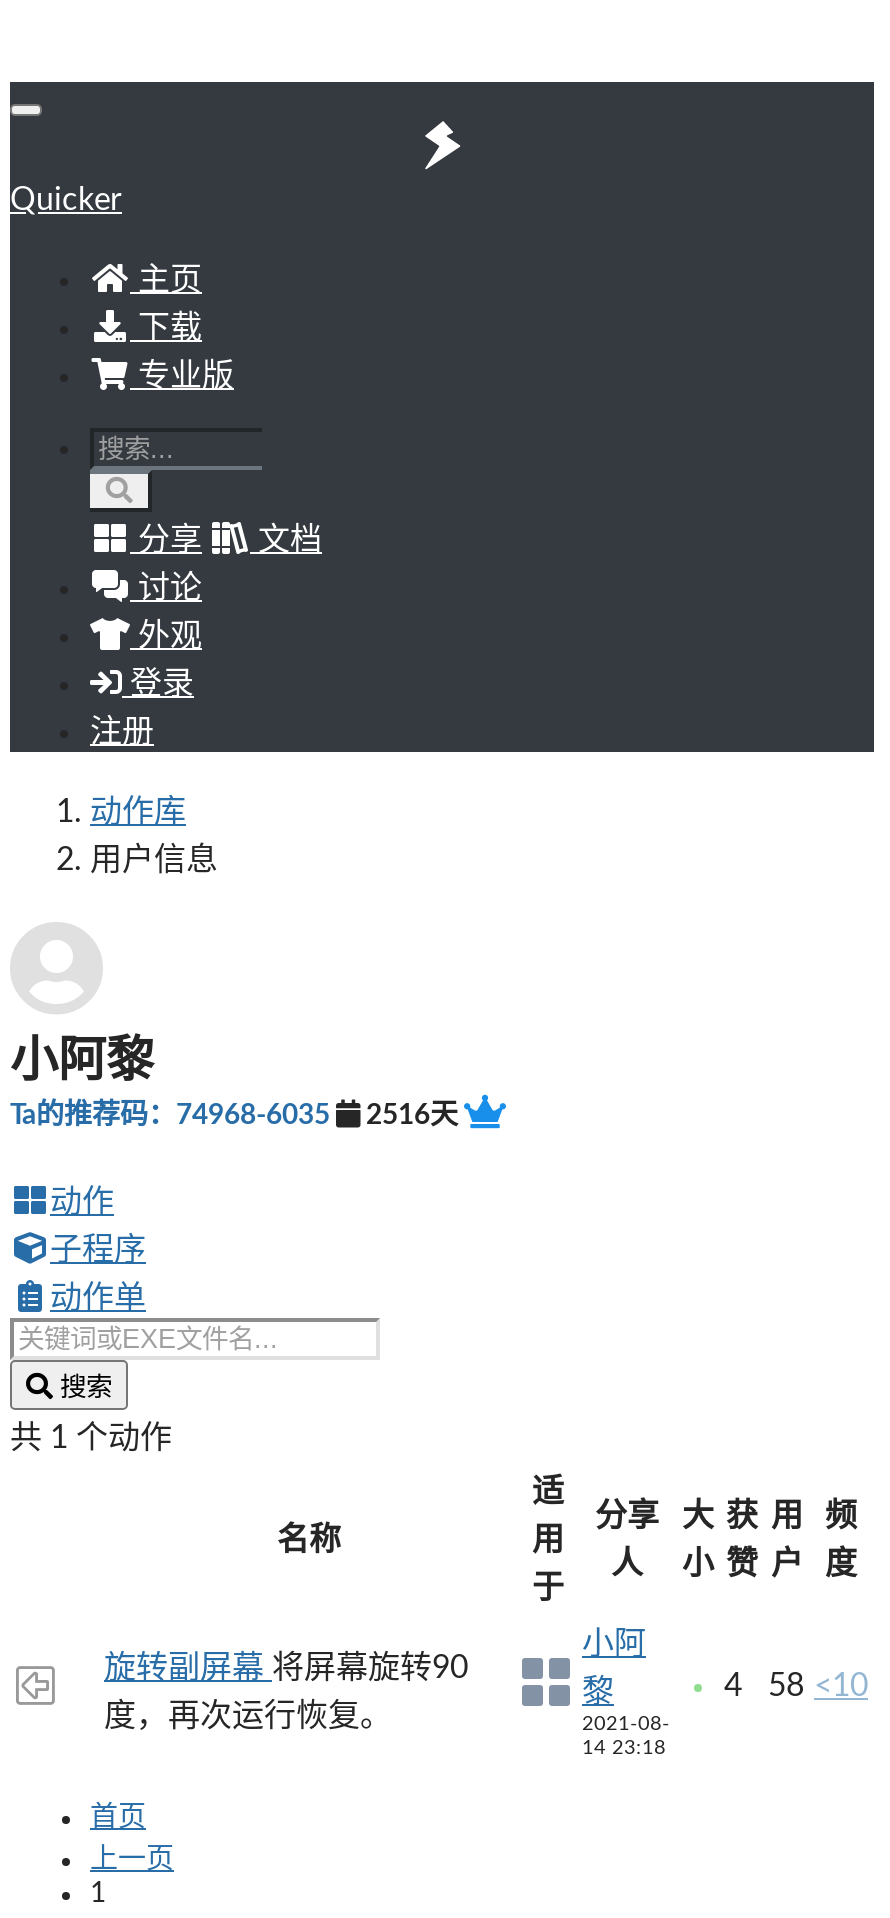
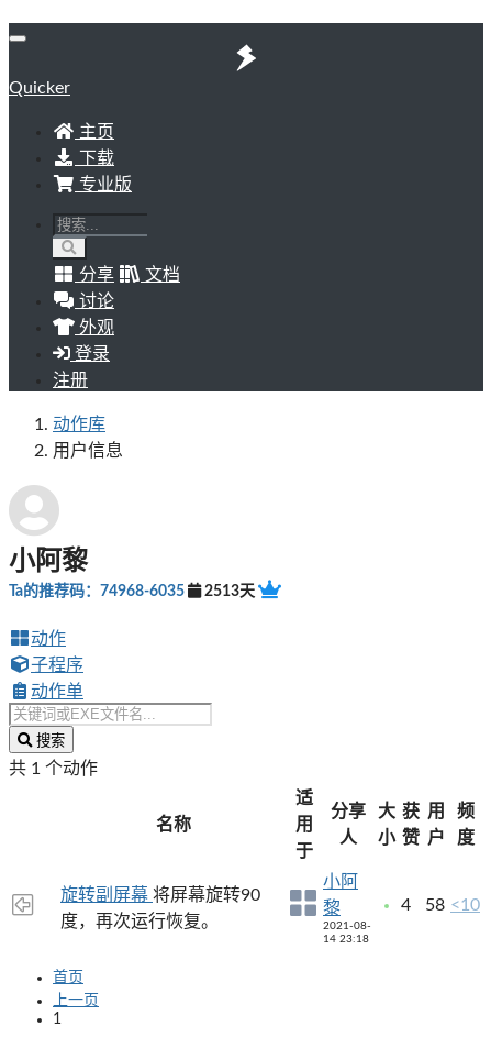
- Ta的推荐码：74968-6035 2516天
+ Ta的推荐码：74968-6035 2513天
